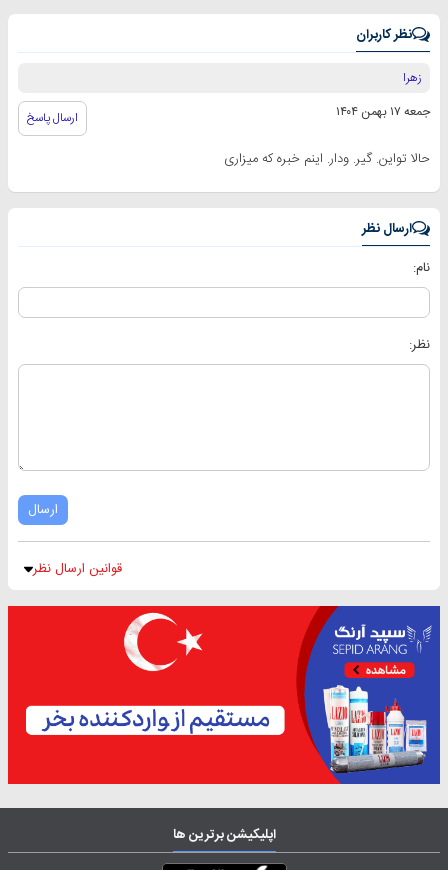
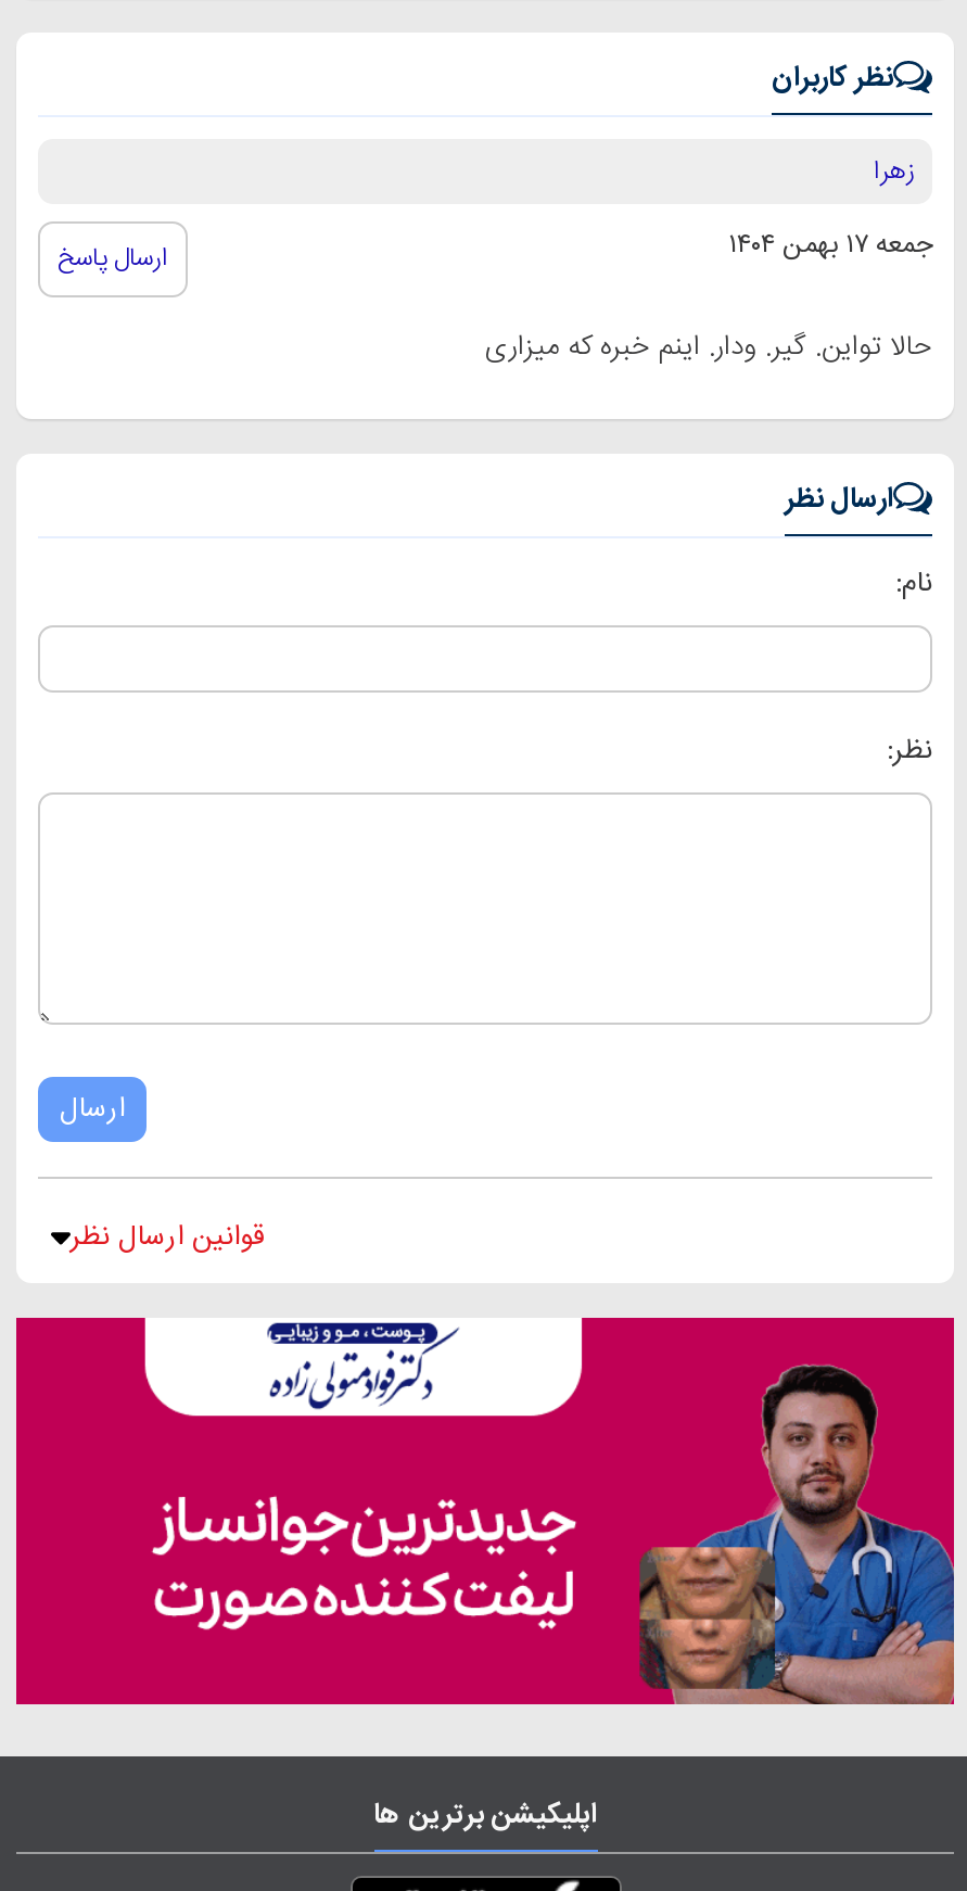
- [image]
+ [image]
